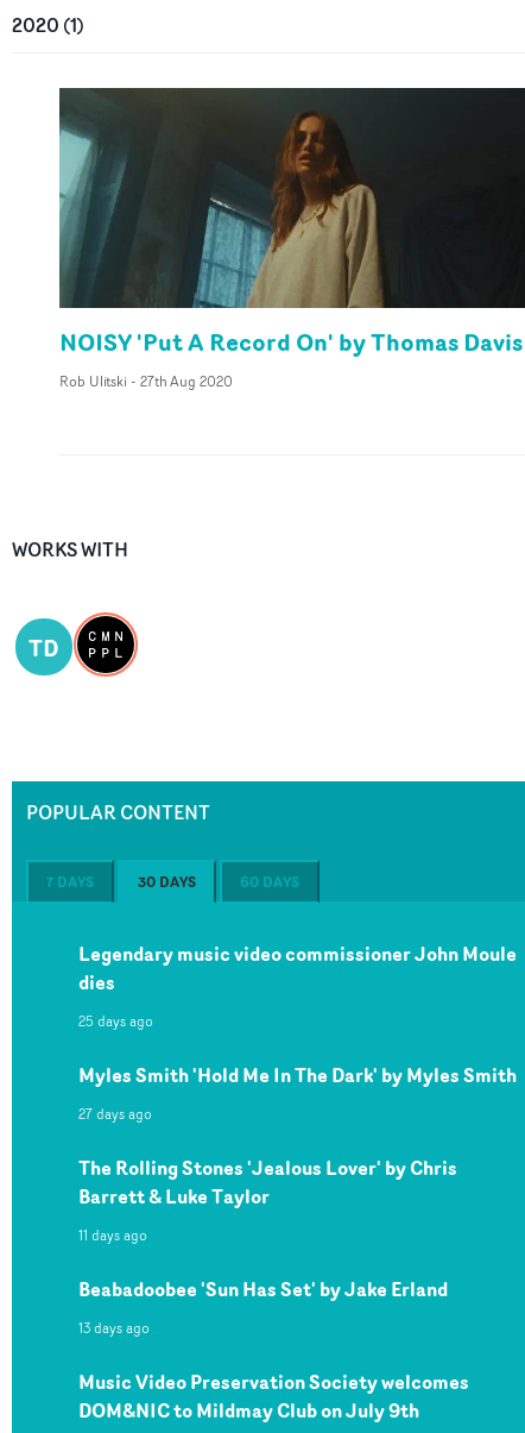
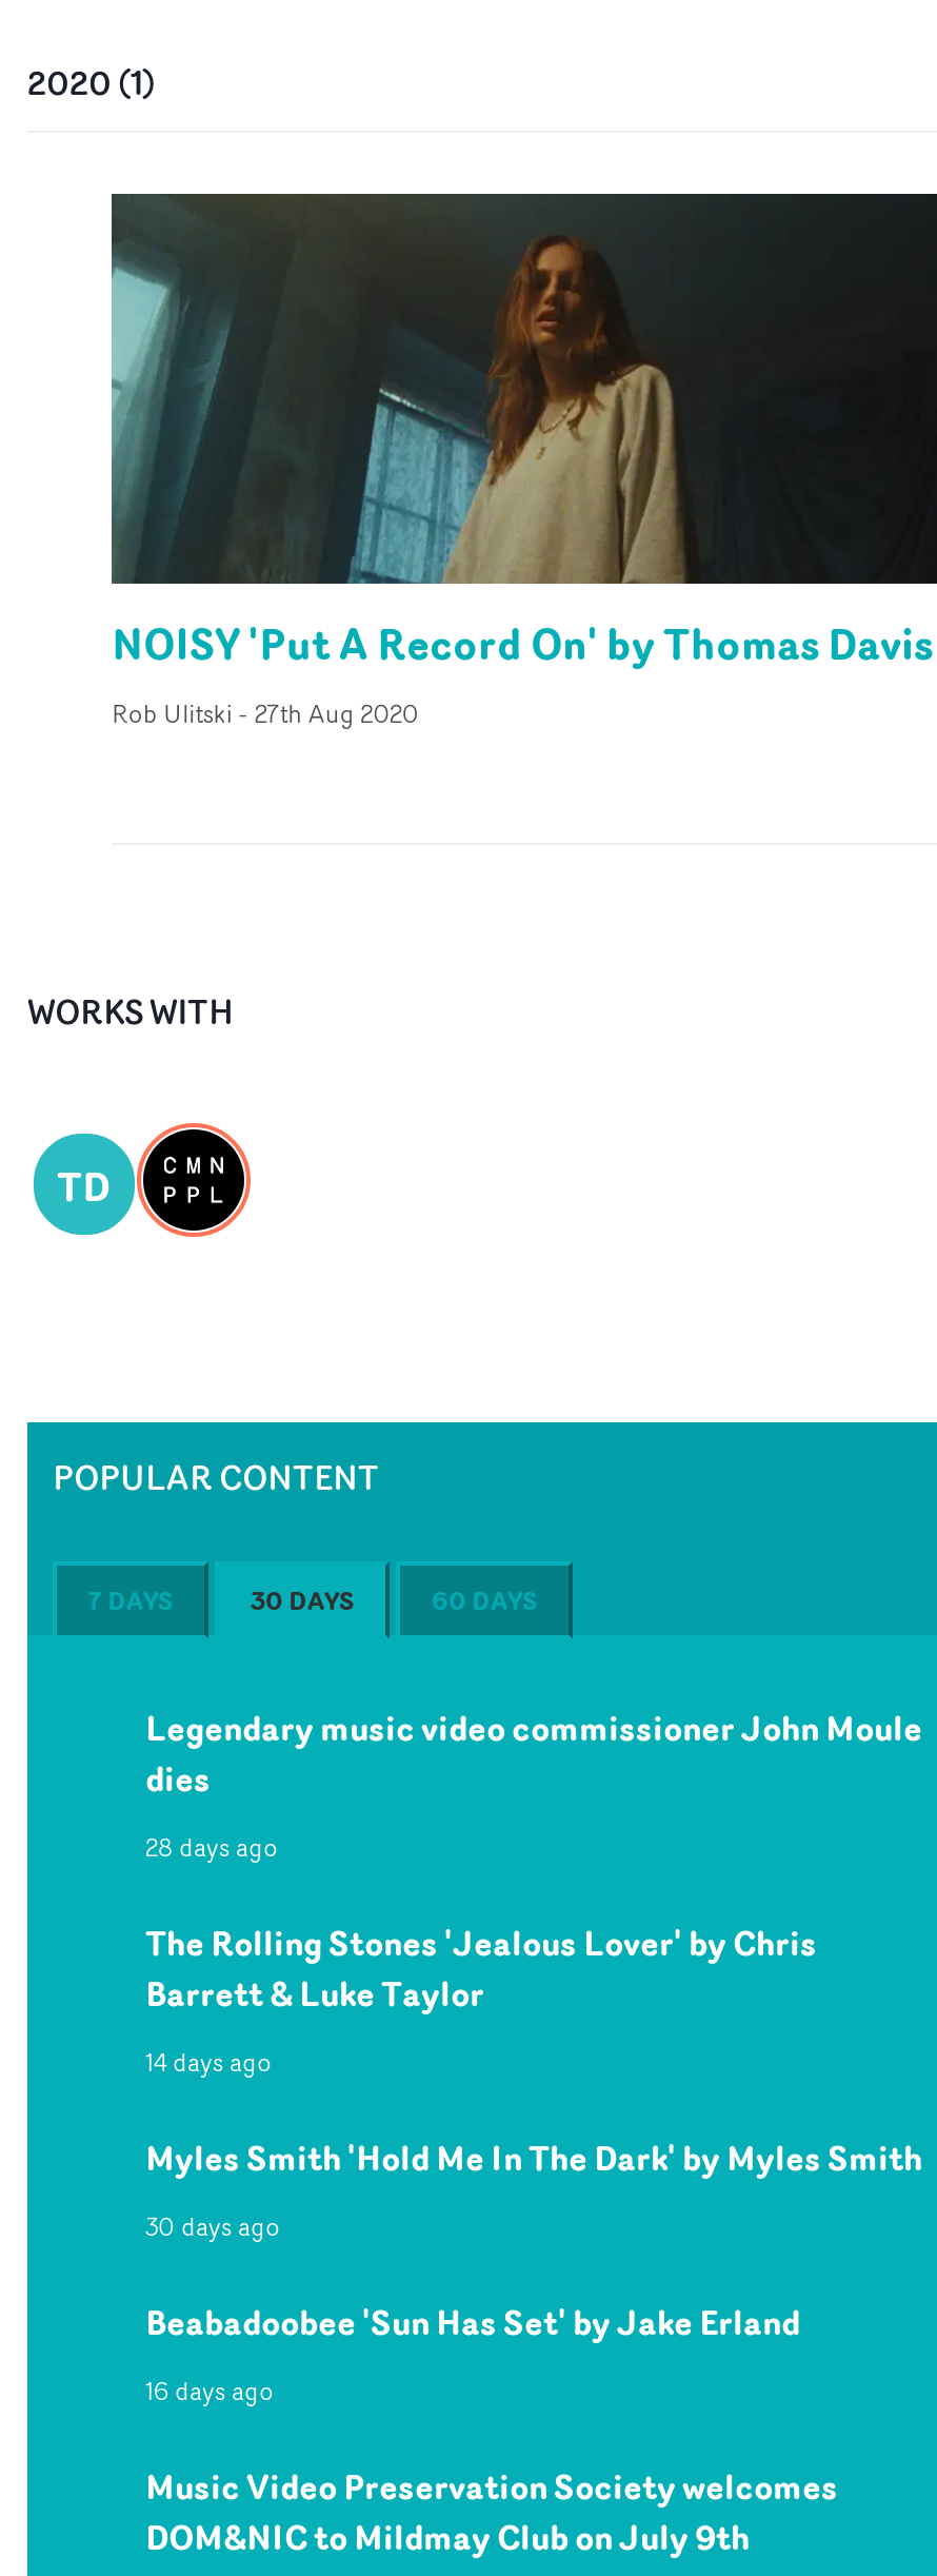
- 25 days ago
- 27 days ago
+ 28 days ago

moved down: Myles Smith 'Hold Me In The Dark' by Myles Smith

moved up: The Rolling Stones 'Jealous Lover' by Chris | Barrett & Luke Taylor

- 11 days ago
+ 14 days ago
+ 30 days ago

- 13 days ago
+ 16 days ago
